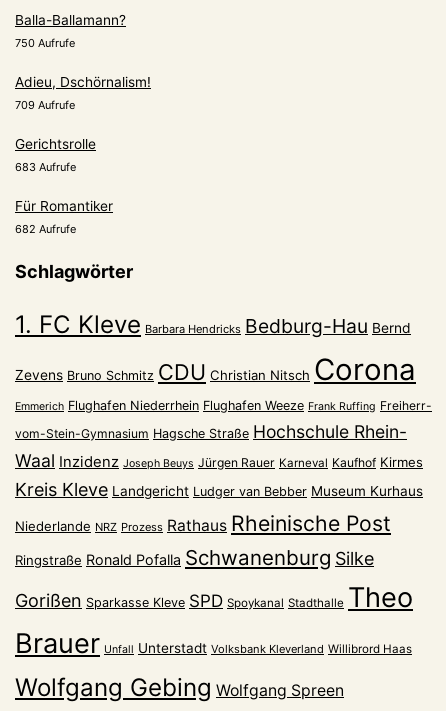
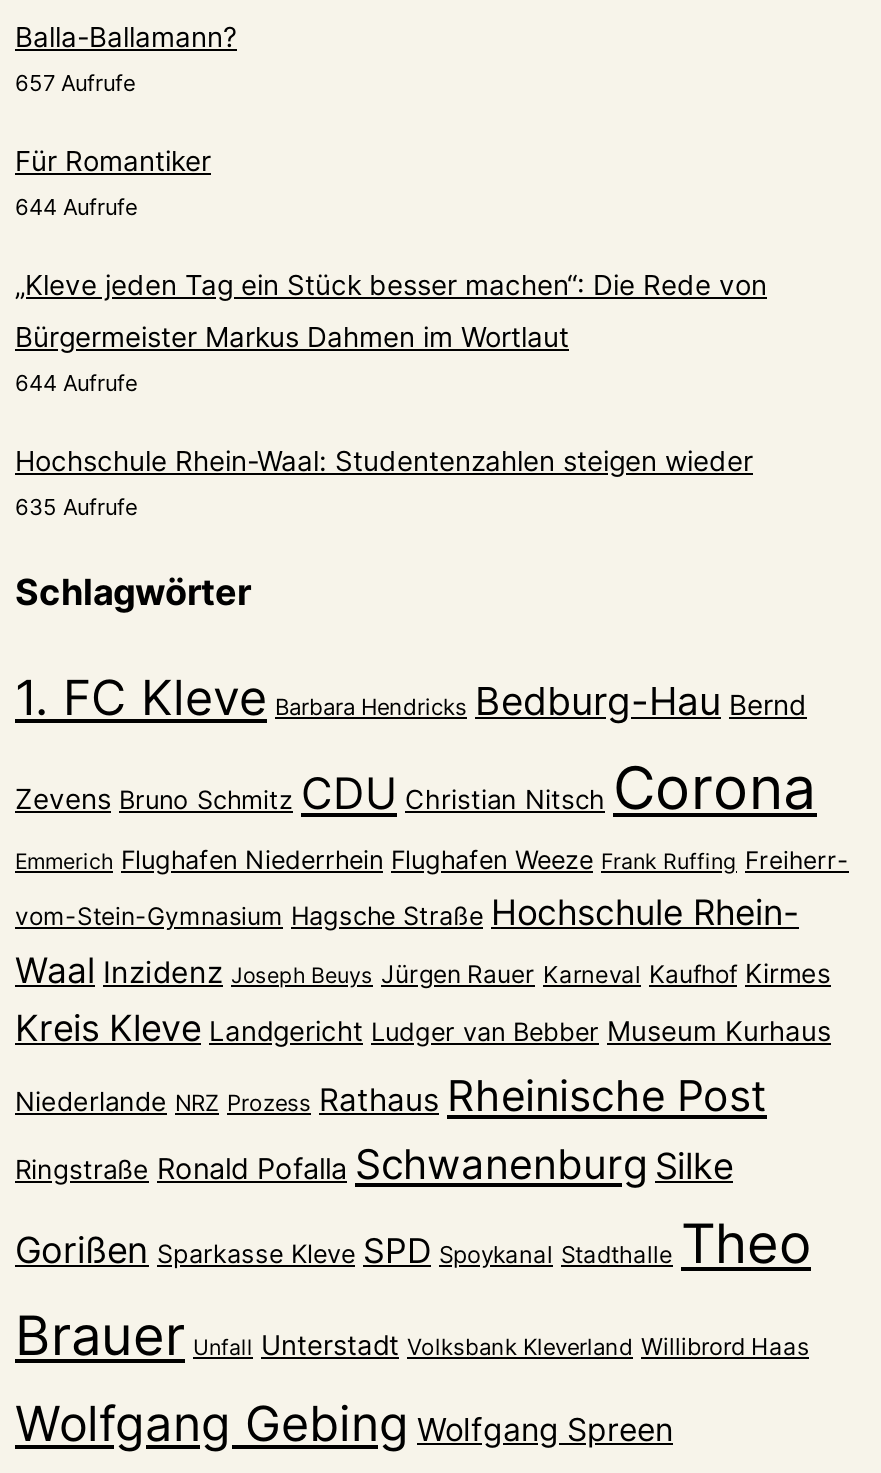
- 750 Aufrufe
- Adieu, Dschörnalism!
- 709 Aufrufe
- Gerichtsrolle
- 683 Aufrufe
+ 657 Aufrufe

moved up: Für Romantiker

- 682 Aufrufe
+ 644 Aufrufe
+ „Kleve jeden Tag ein Stück besser machen“: Die Rede von
+ Bürgermeister Markus Dahmen im Wortlaut
+ 644 Aufrufe
+ Hochschule Rhein-Waal: Studentenzahlen steigen wieder
+ 635 Aufrufe
